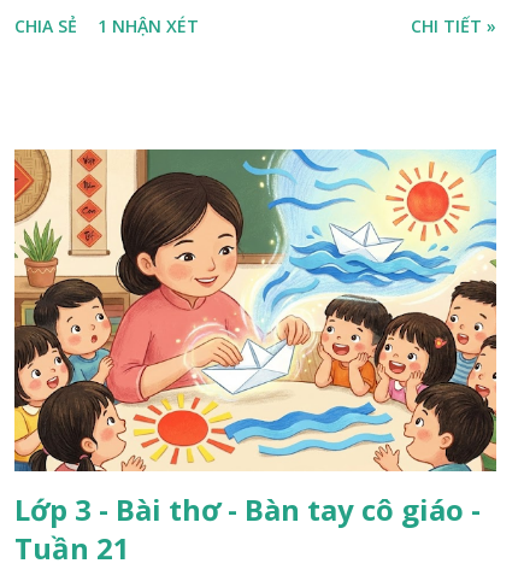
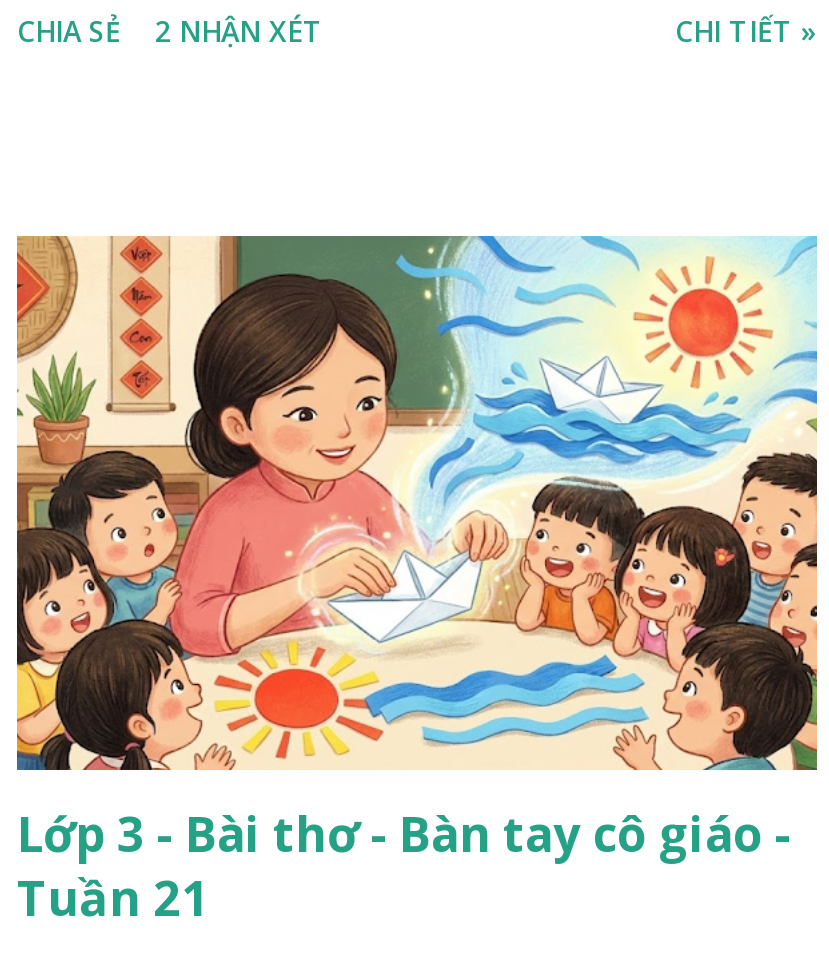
- CHIA SẺ 1 NHẬN XÉT
+ CHIA SẺ 2 NHẬN XÉT
